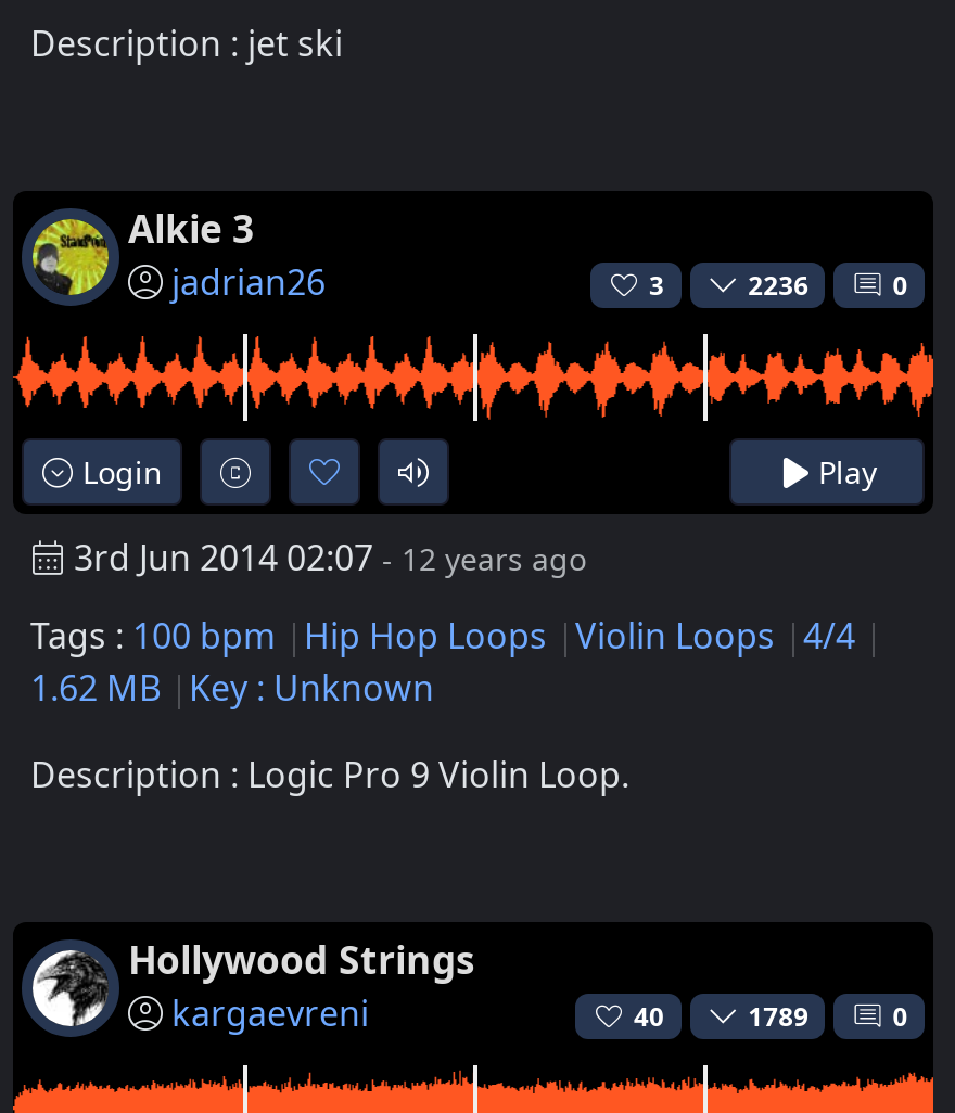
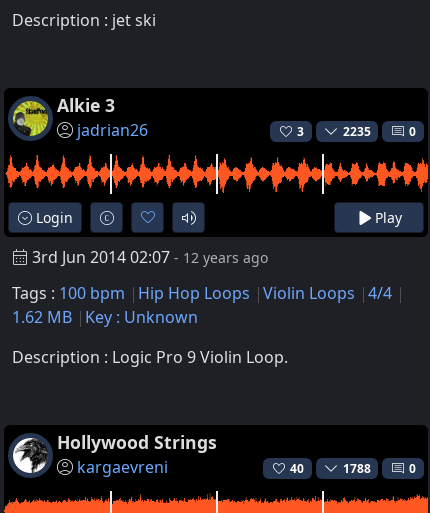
- 2236
+ 2235

- 1789
+ 1788
